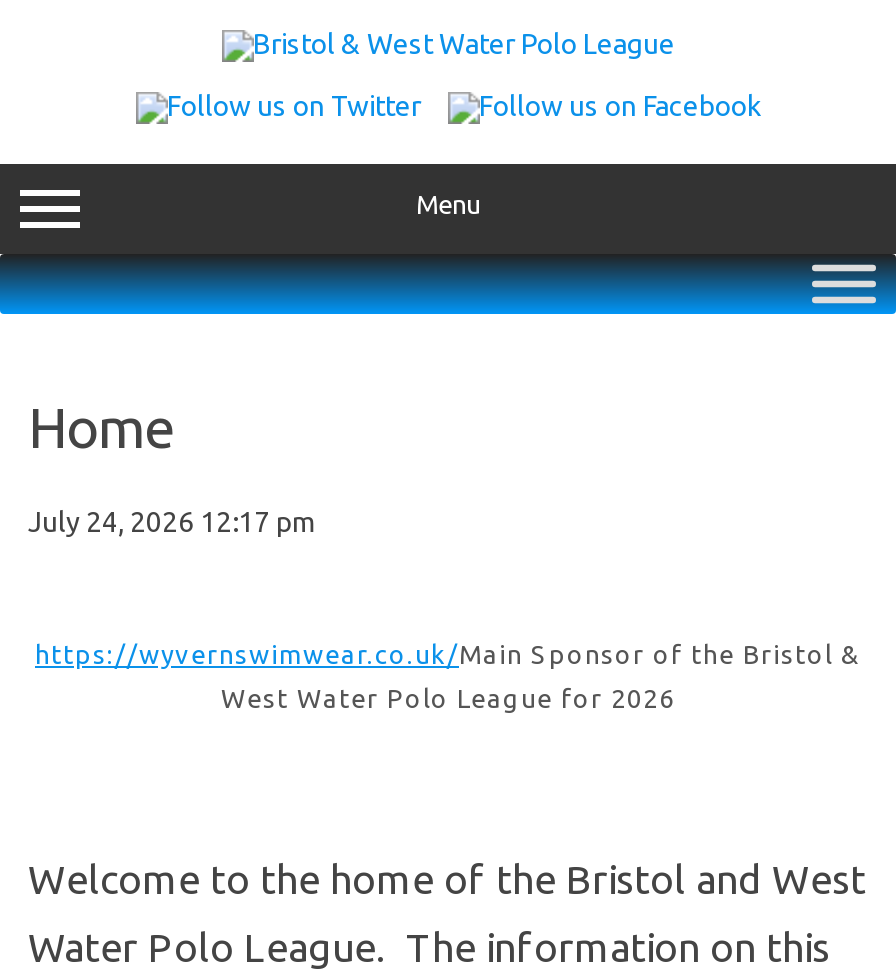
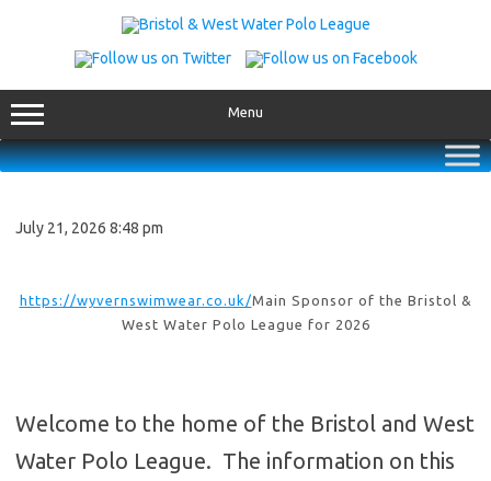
- Home
- July 24, 2026 12:17 pm
+ July 21, 2026 8:48 pm
